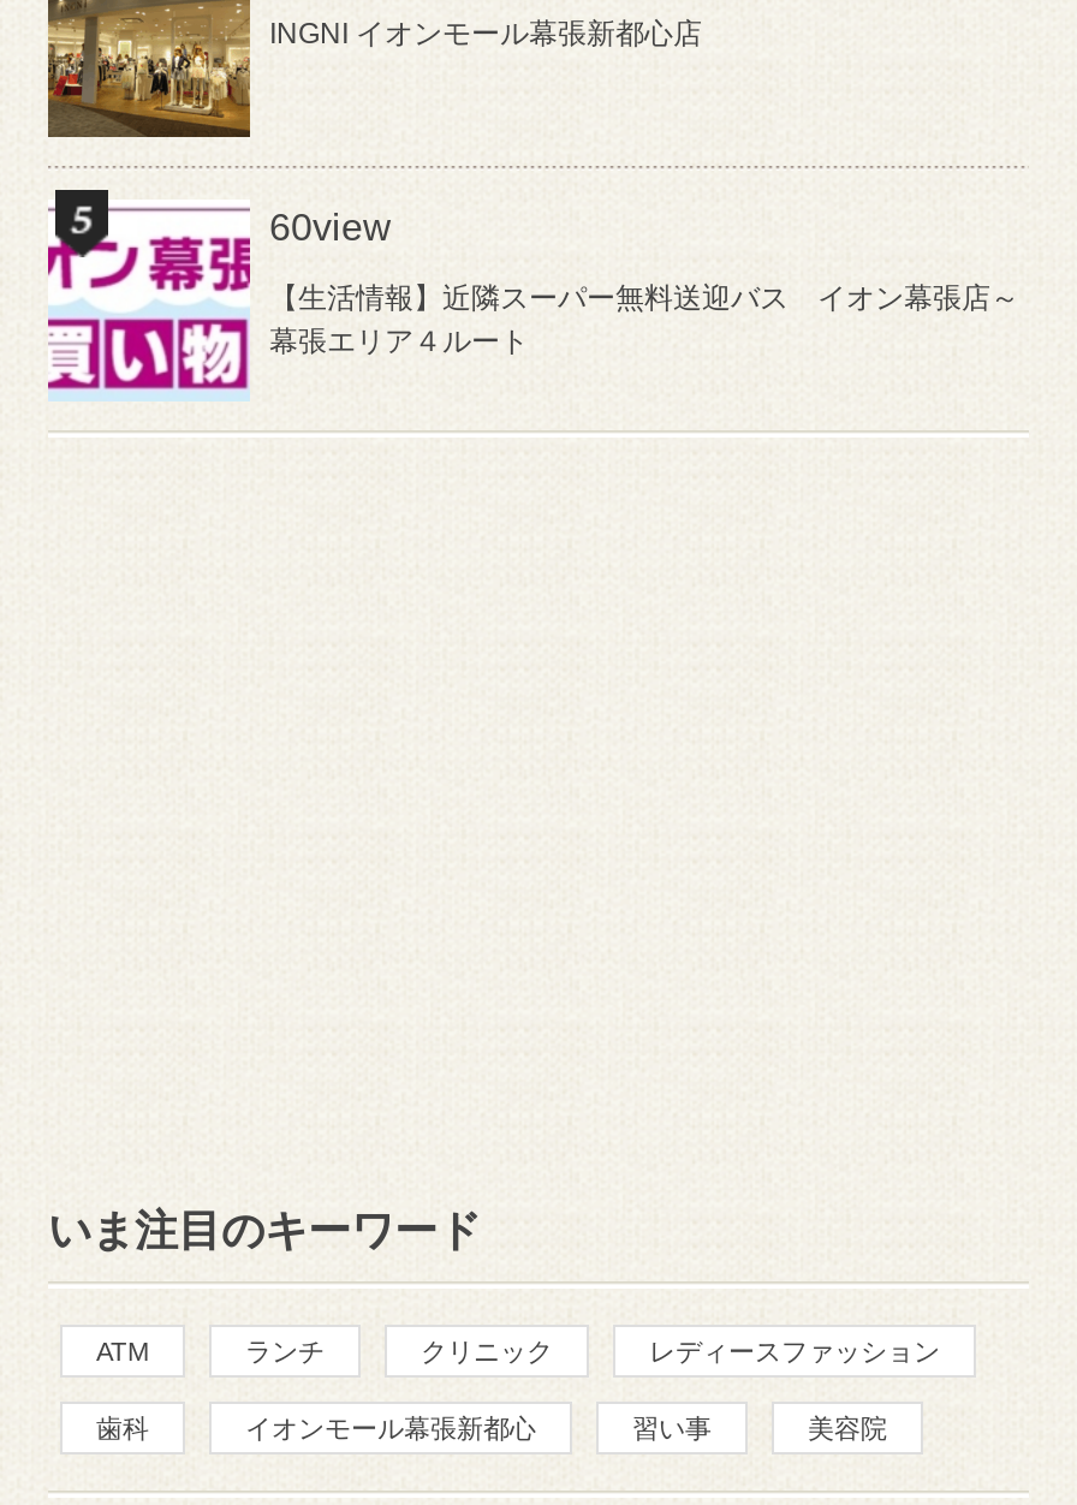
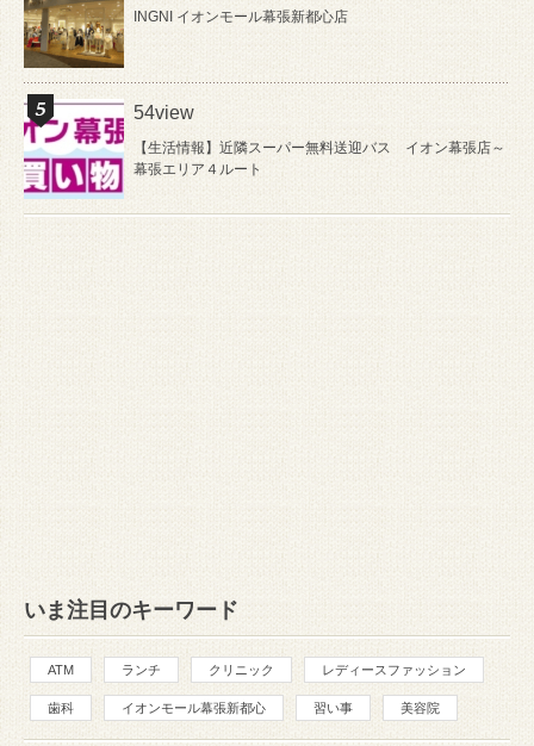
- 60view
+ 54view
